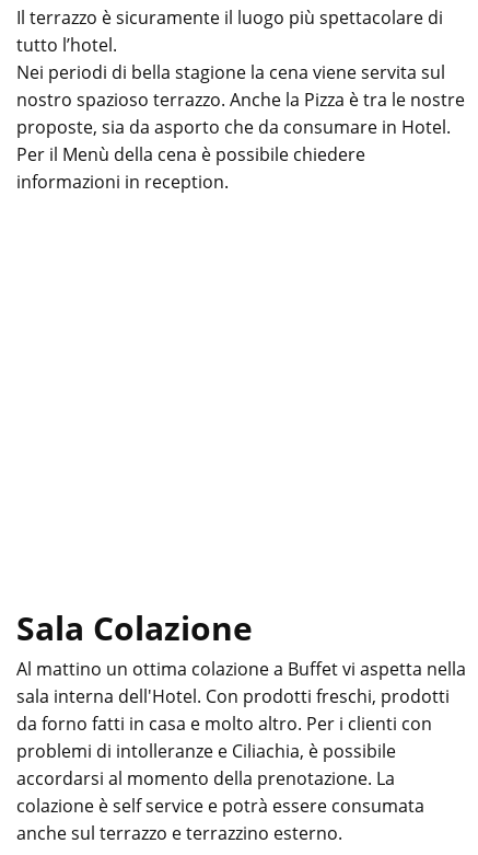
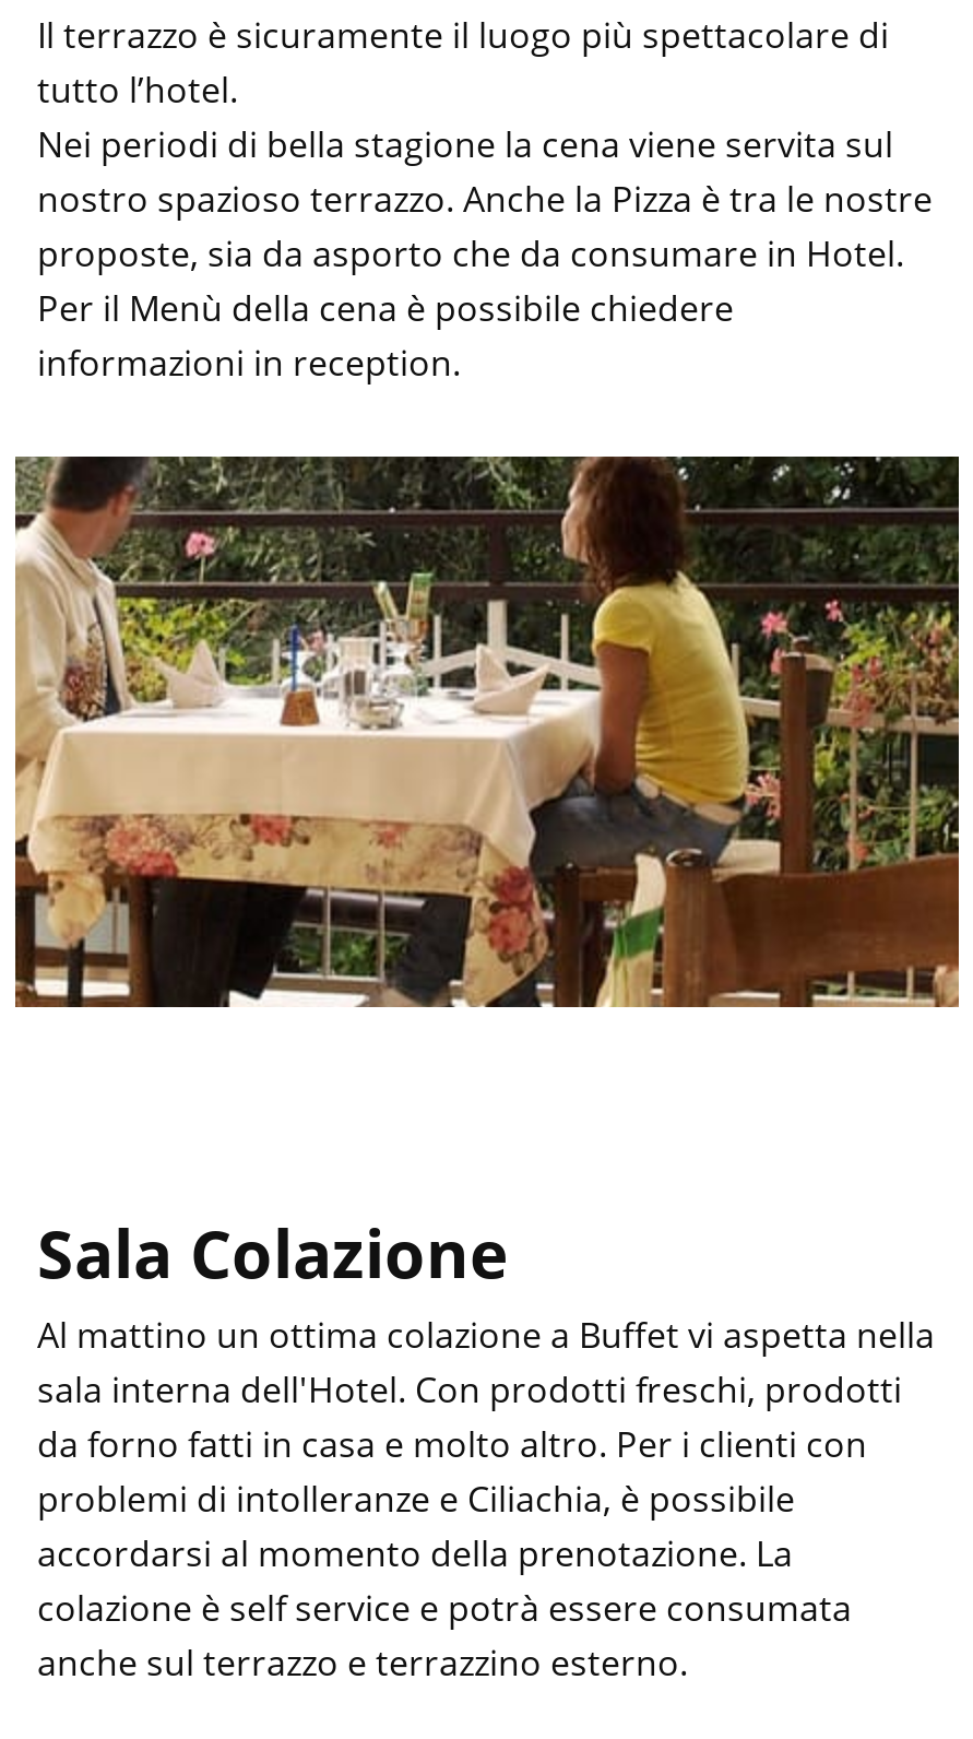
+ [image]
